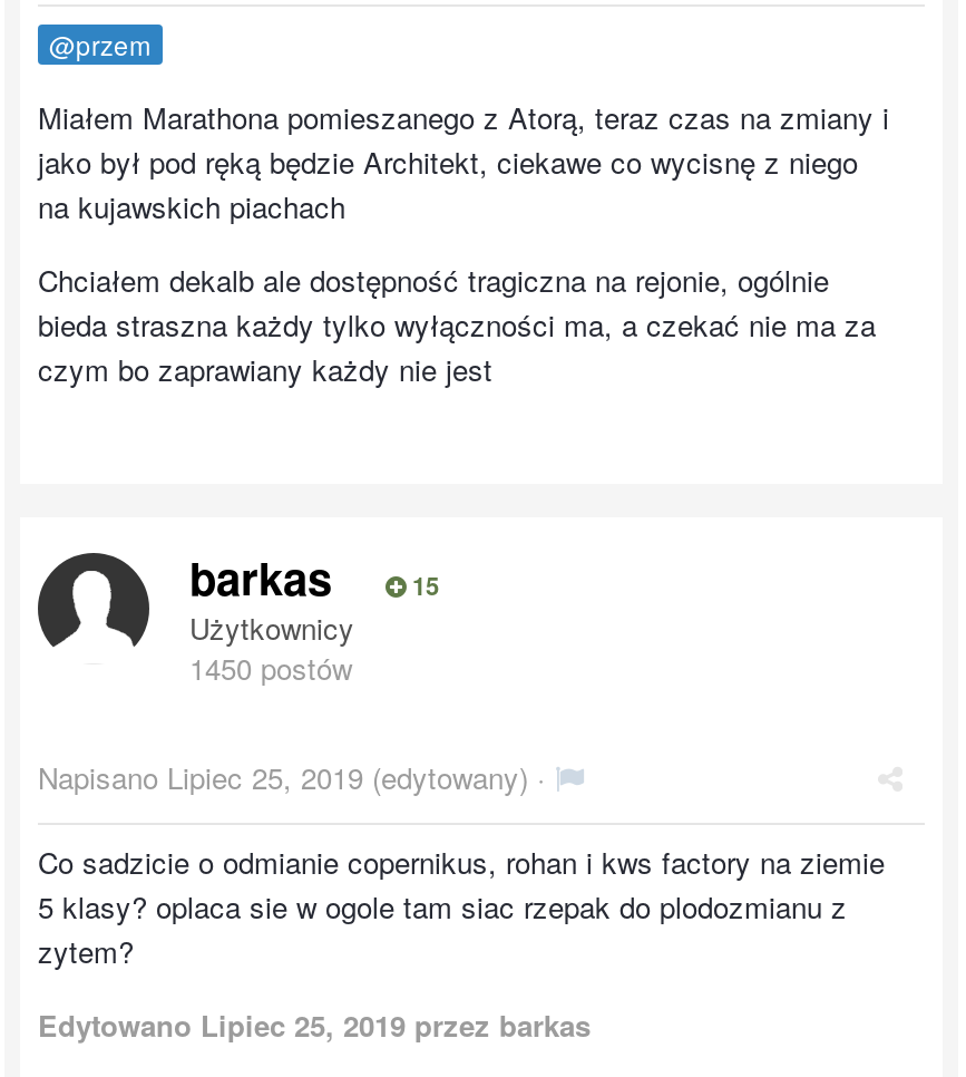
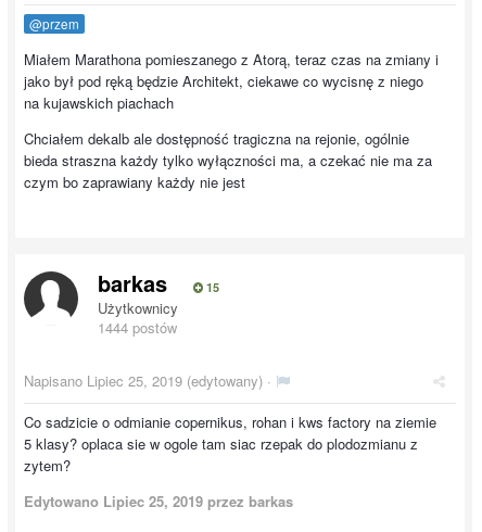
- 1450 postów
+ 1444 postów
